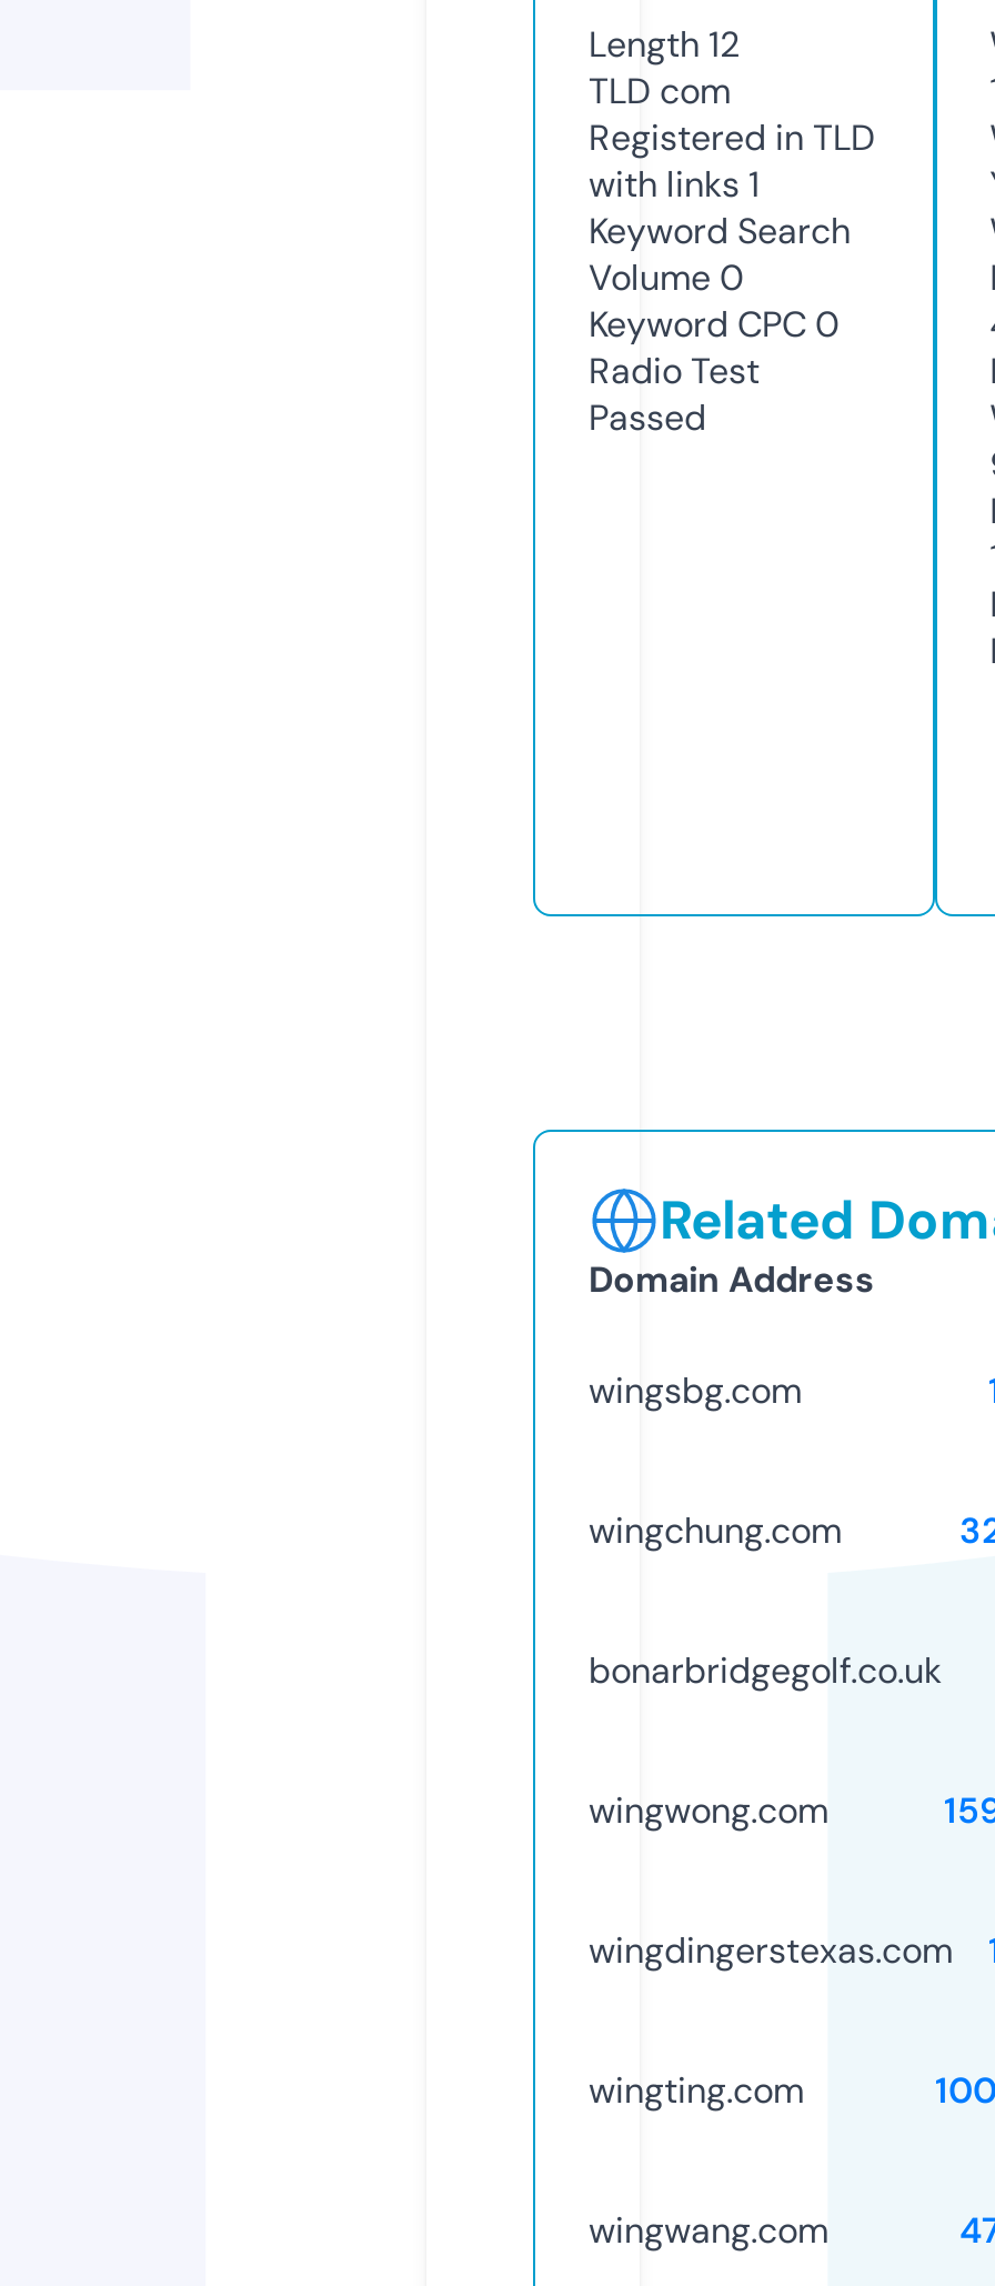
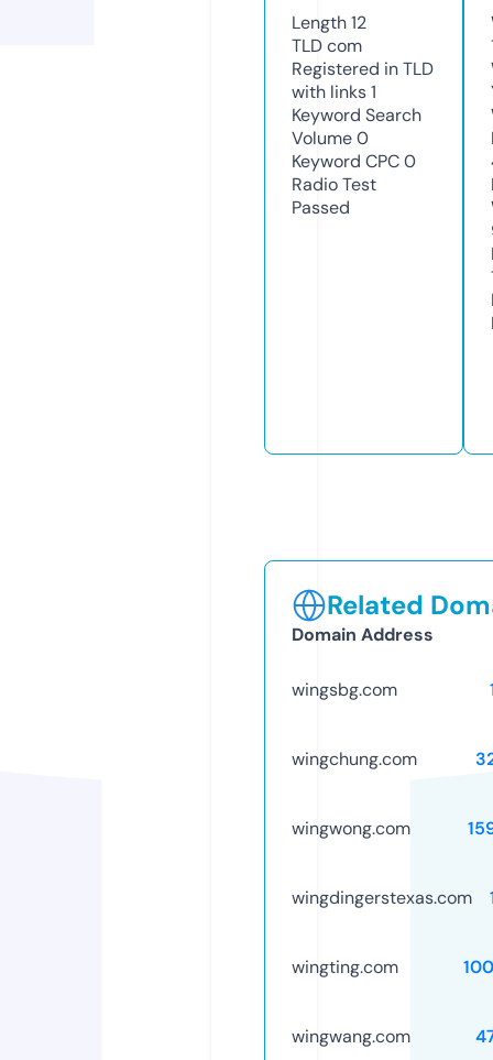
- bonarbridgegolf.co.uk
